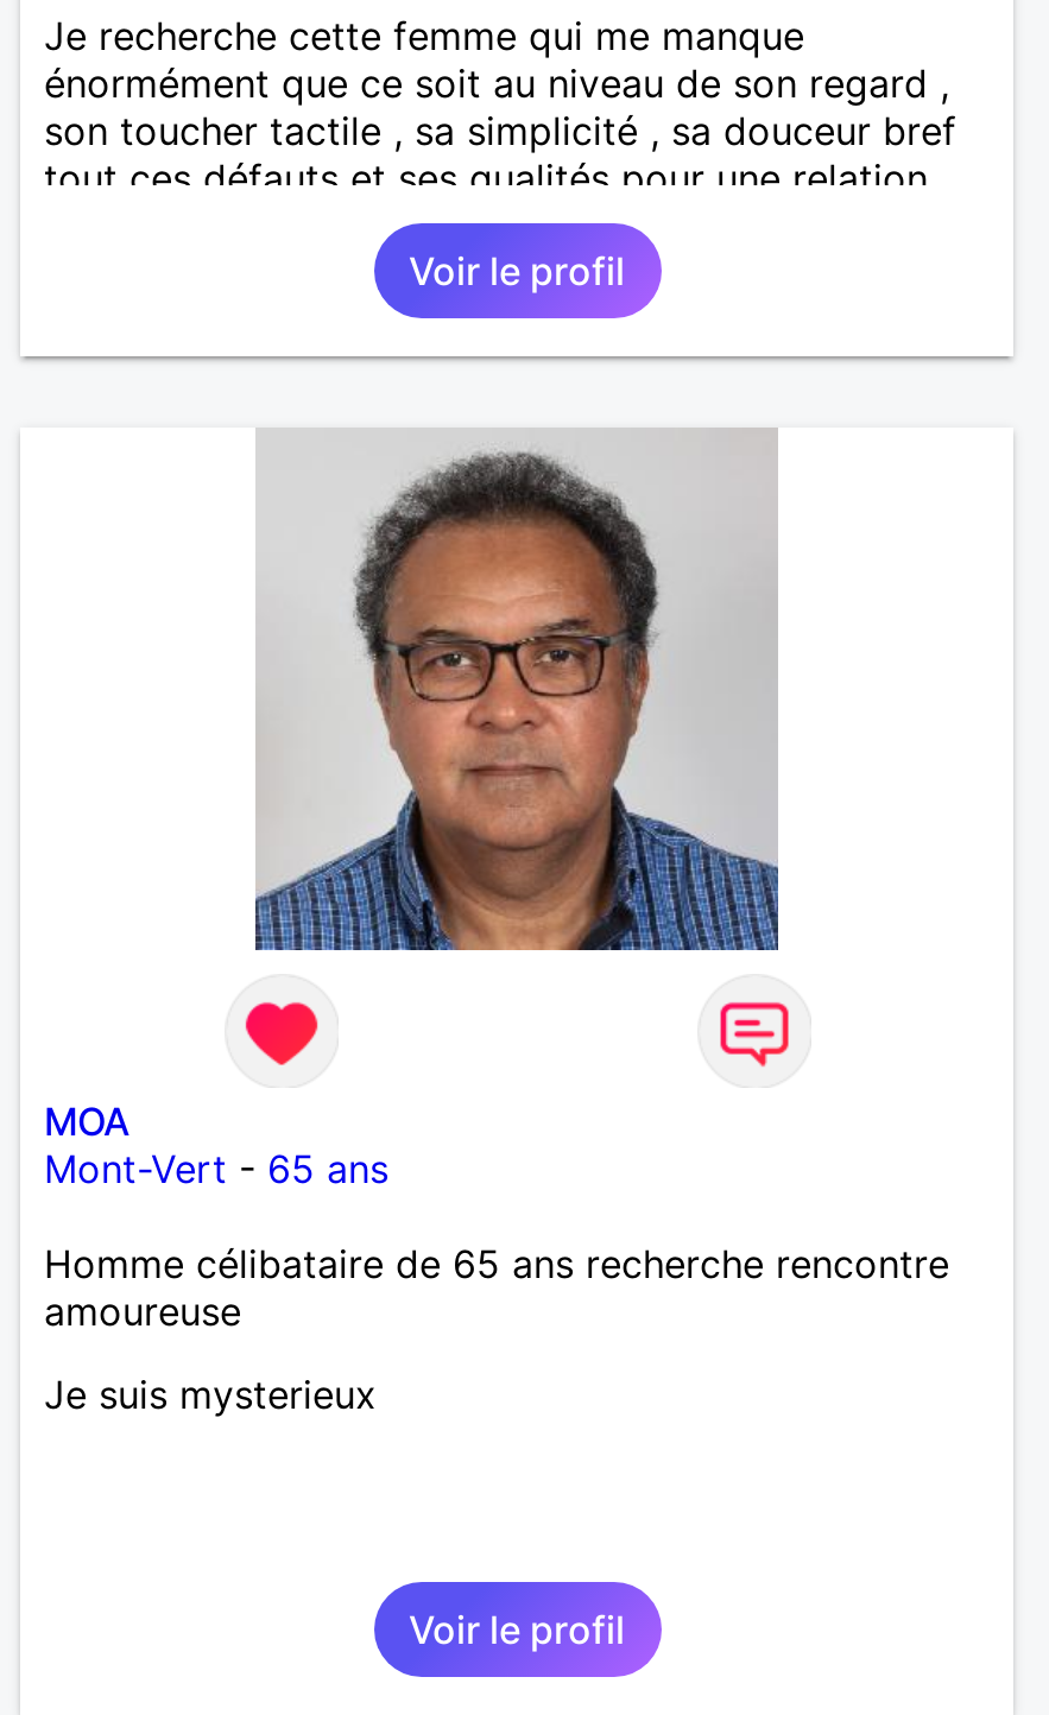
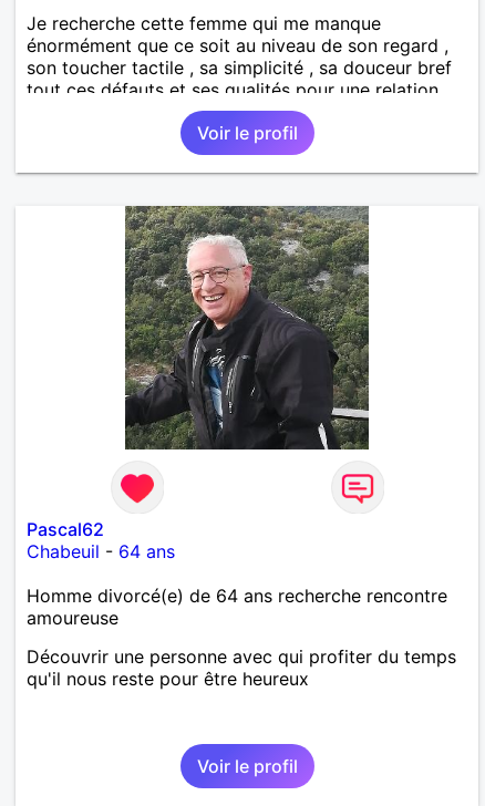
- [image]
+ [image]

- MOA
- Mont-Vert - 65 ans
+ Pascal62
+ Chabeuil - 64 ans

- Homme célibataire de 65 ans recherche rencontre
+ Homme divorcé(e) de 64 ans recherche rencontre

- Je suis mysterieux
+ Découvrir une personne avec qui profiter du temps
+ qu'il nous reste pour être heureux
